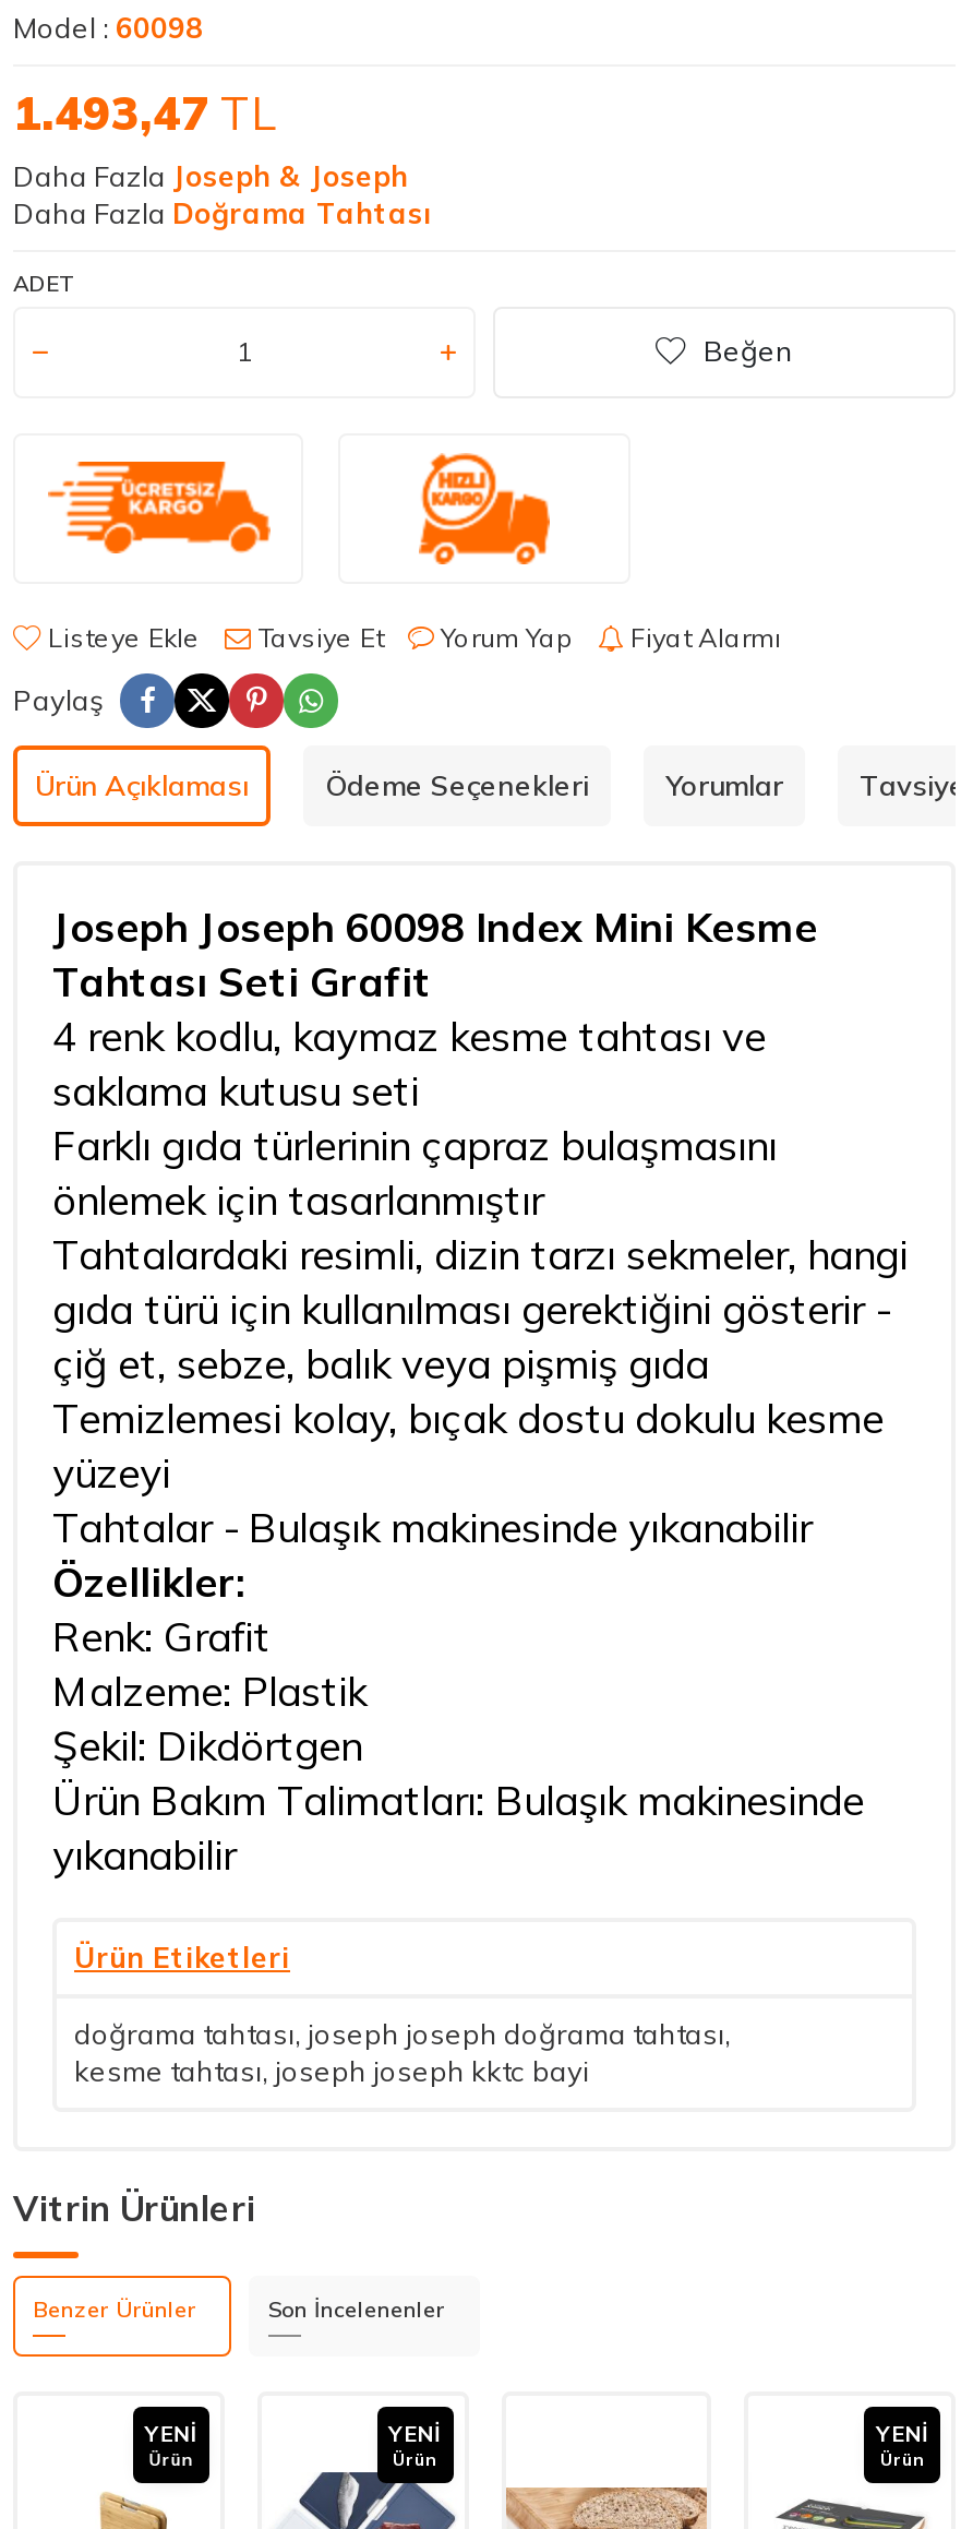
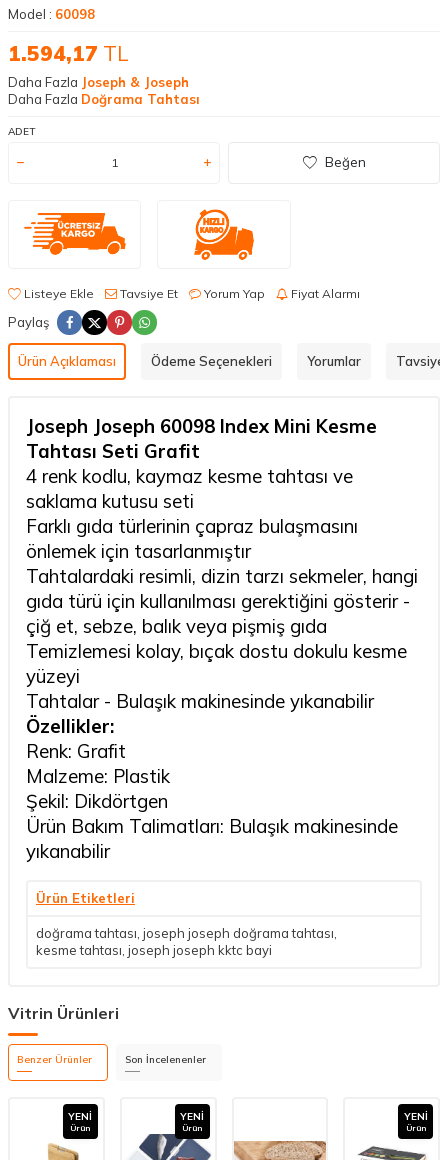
- 1.493,47 TL
+ 1.594,17 TL
